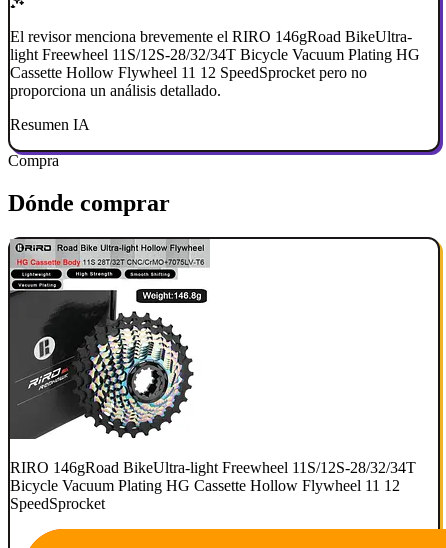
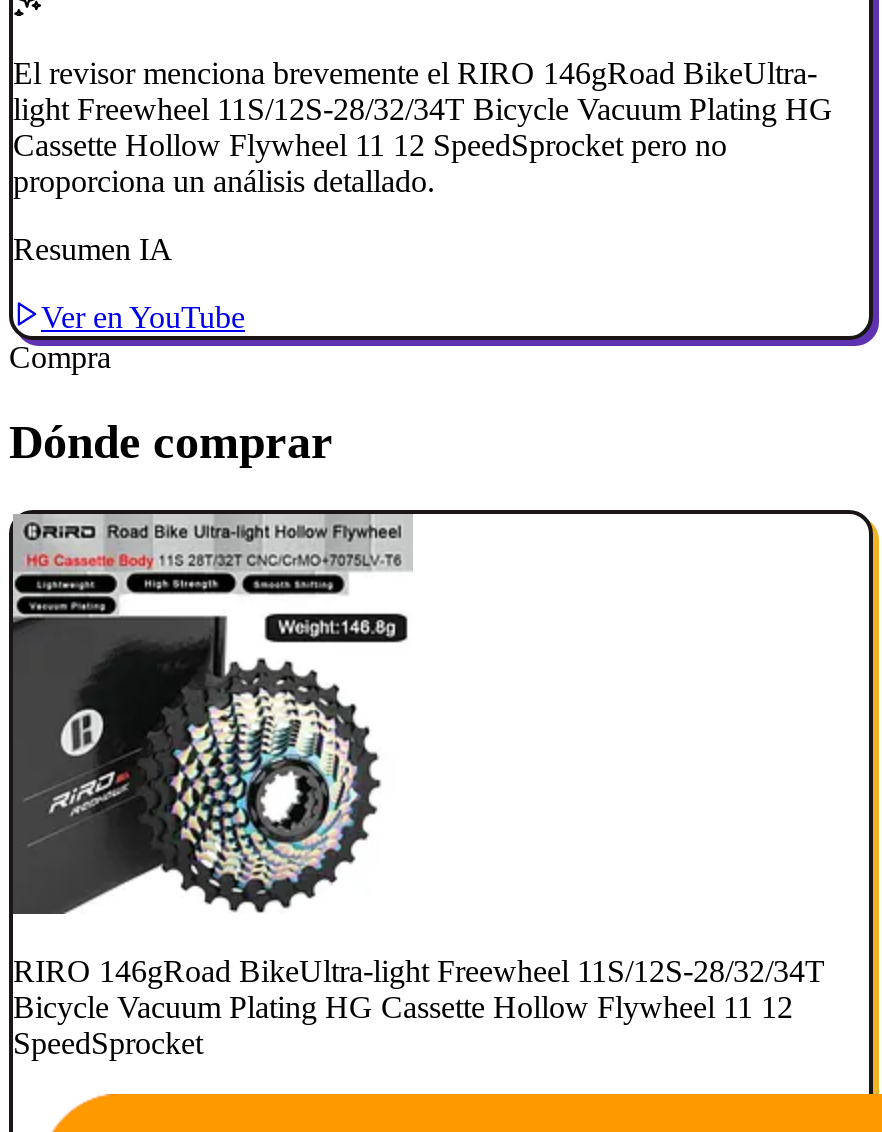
+ Ver en YouTube
